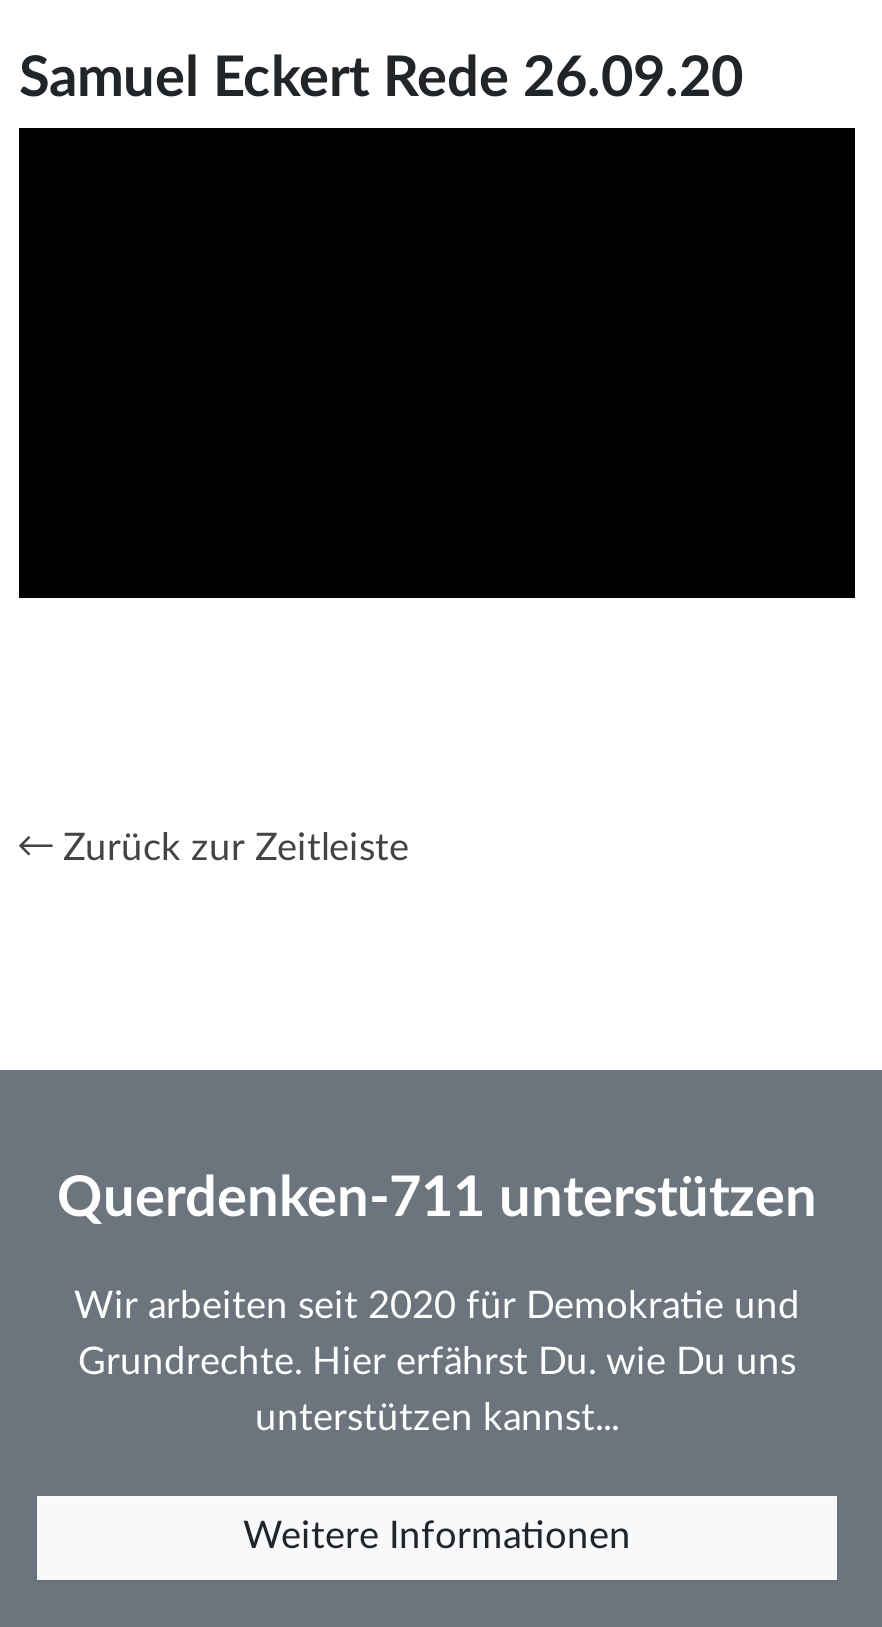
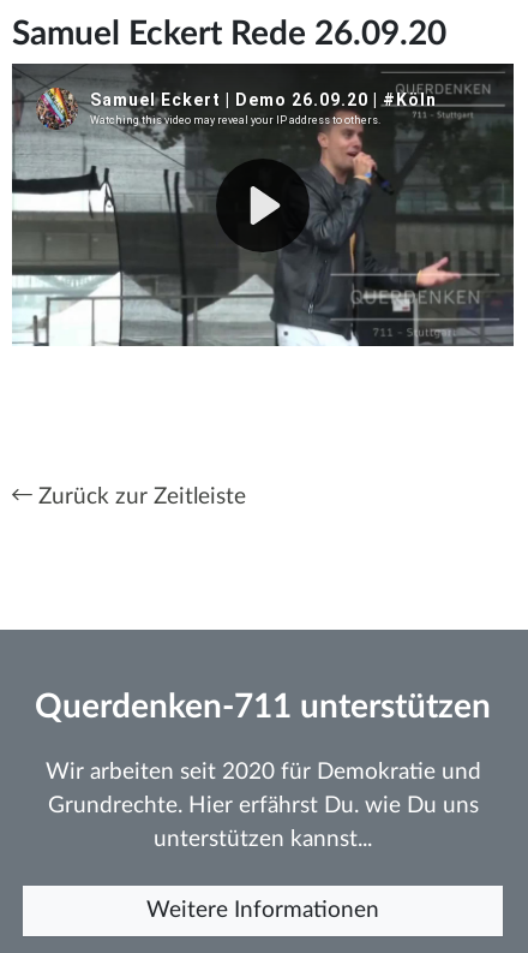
+ [image]
